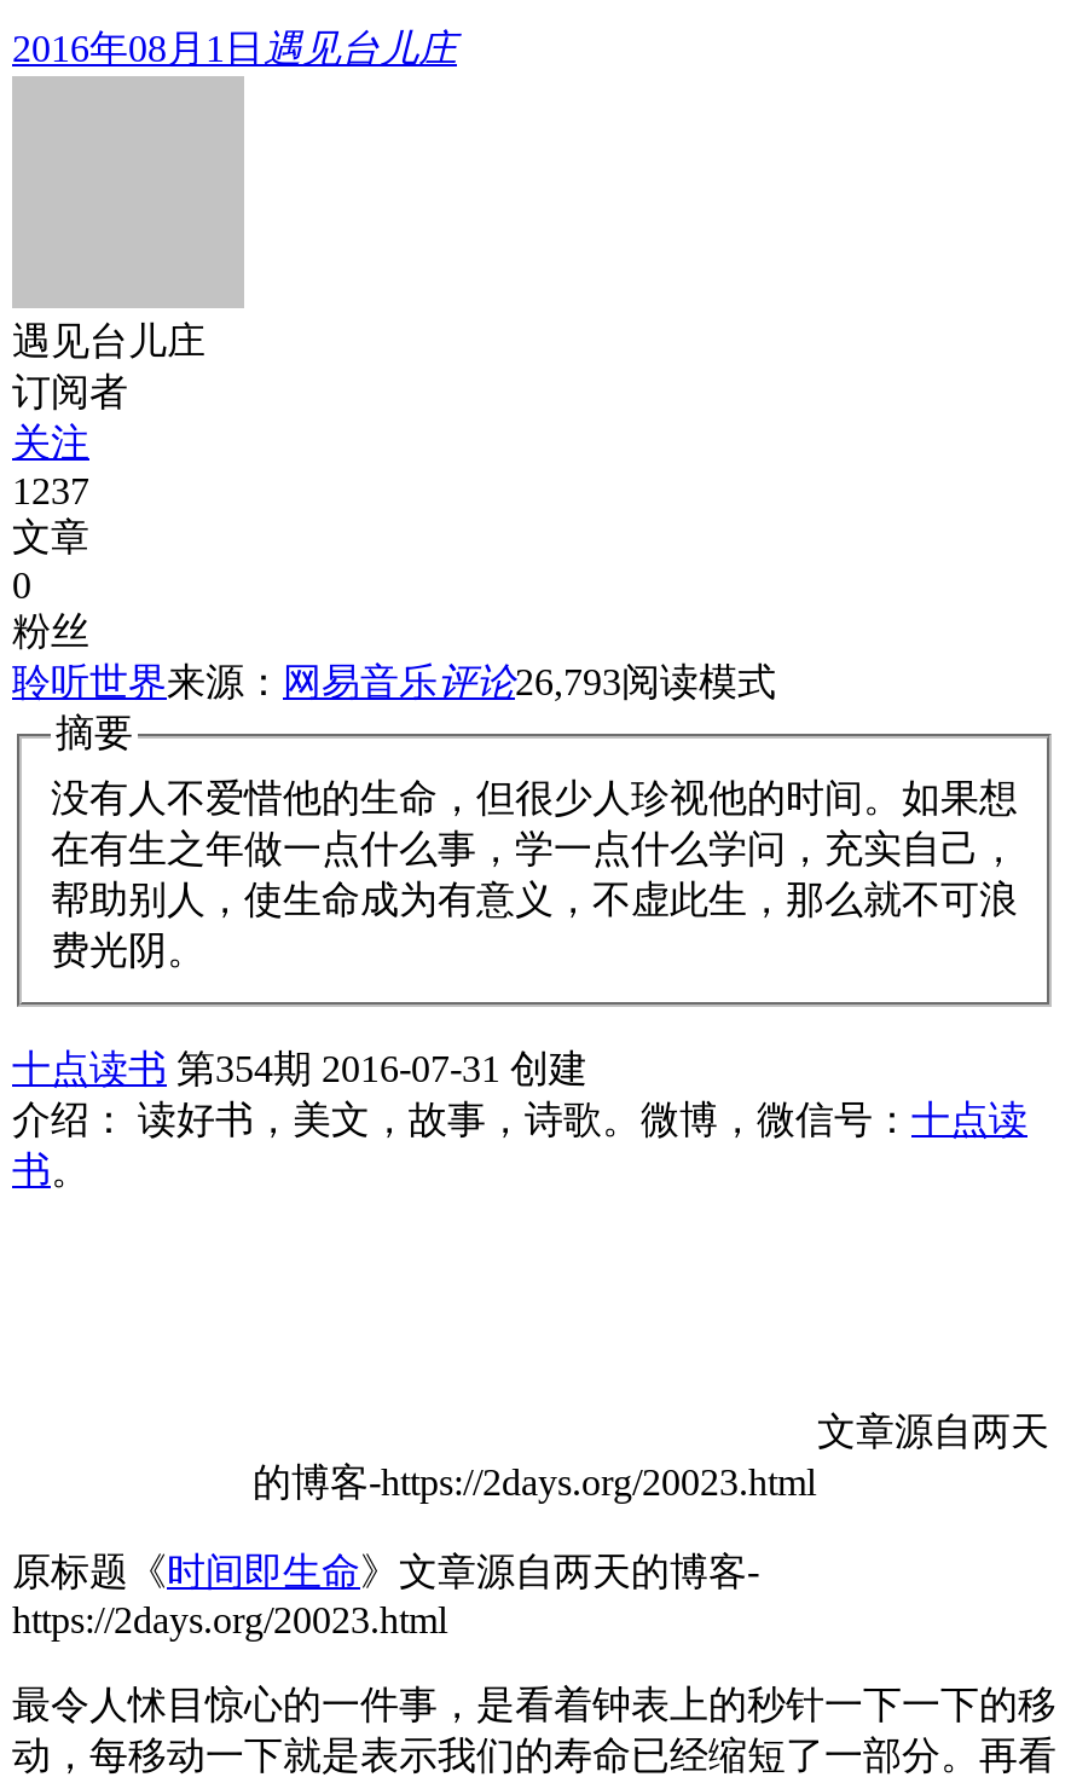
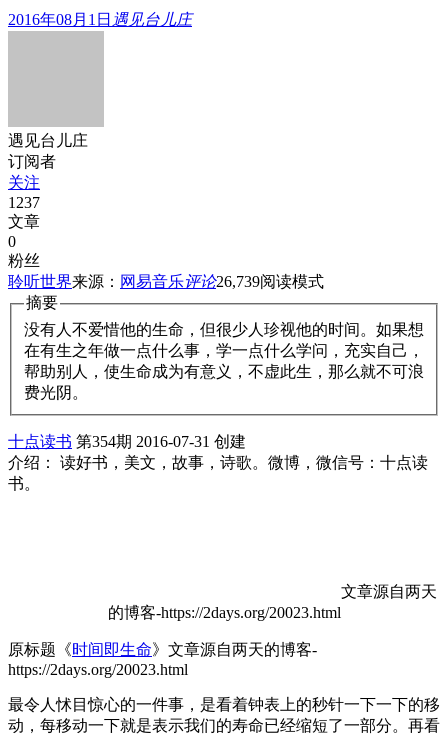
- 聆听世界来源：网易音乐评论26,793阅读模式
+ 聆听世界来源：网易音乐评论26,739阅读模式
